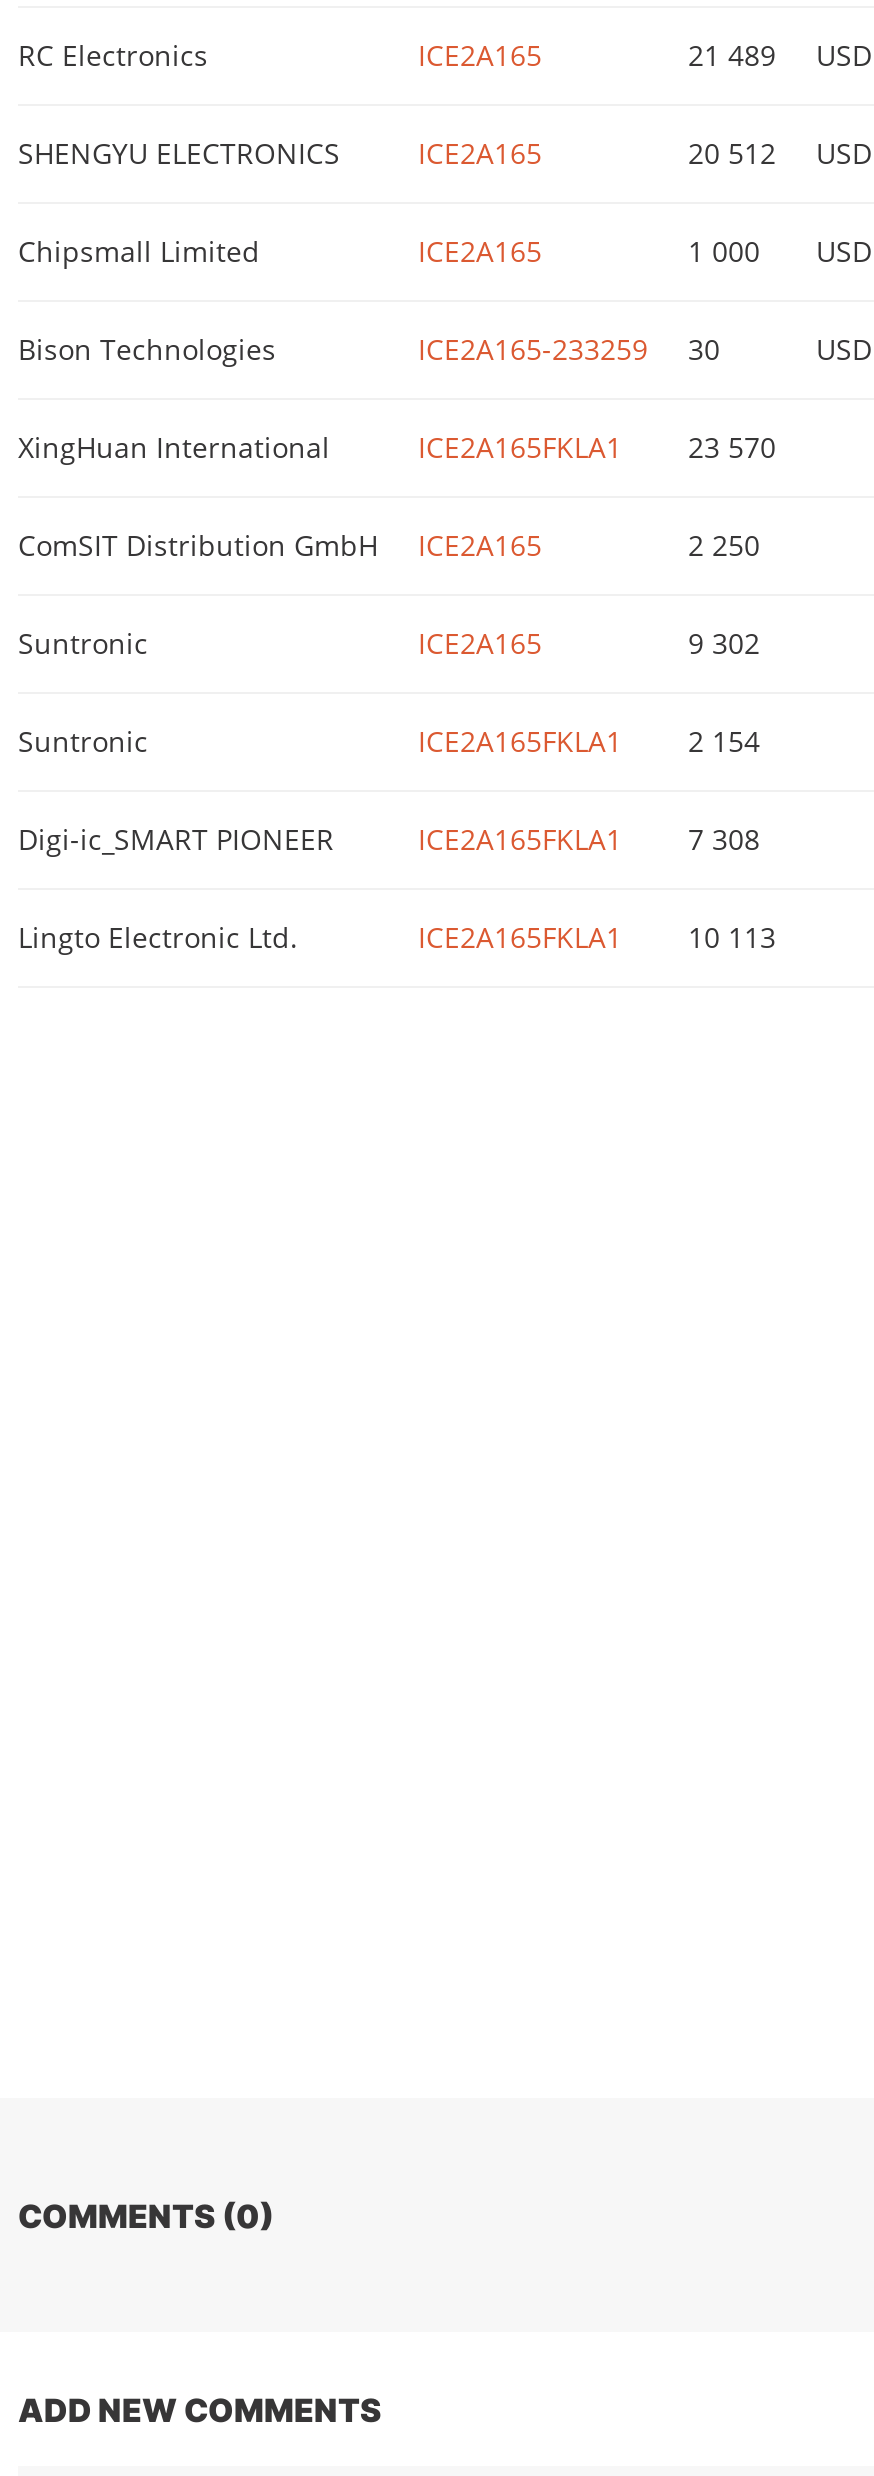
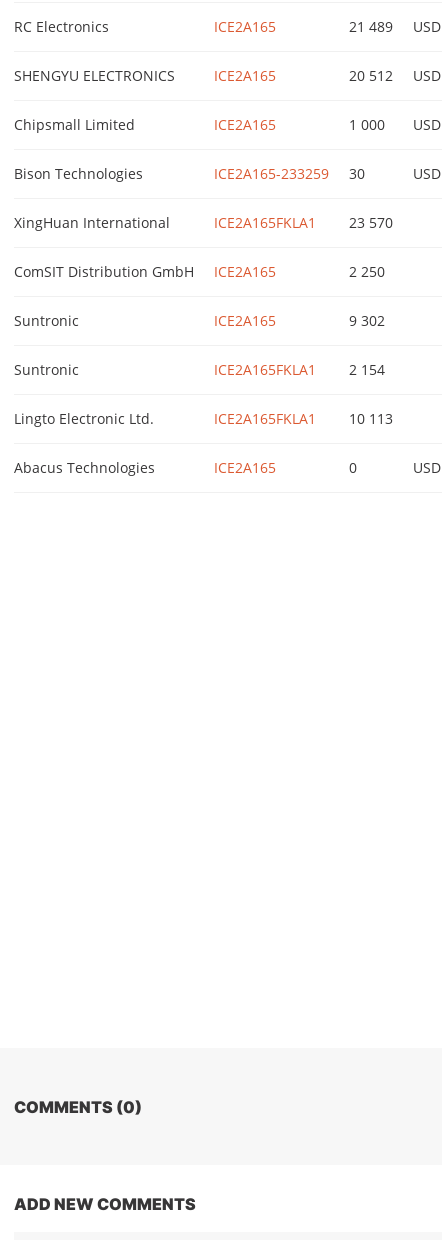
- Digi-ic_SMART PIONEER
- ICE2A165FKLA1
- 7 308

moved up: Lingto Electronic Ltd. | ICE2A165FKLA1 | 10 113

+ Abacus Technologies
+ ICE2A165
+ 0
+ USD
